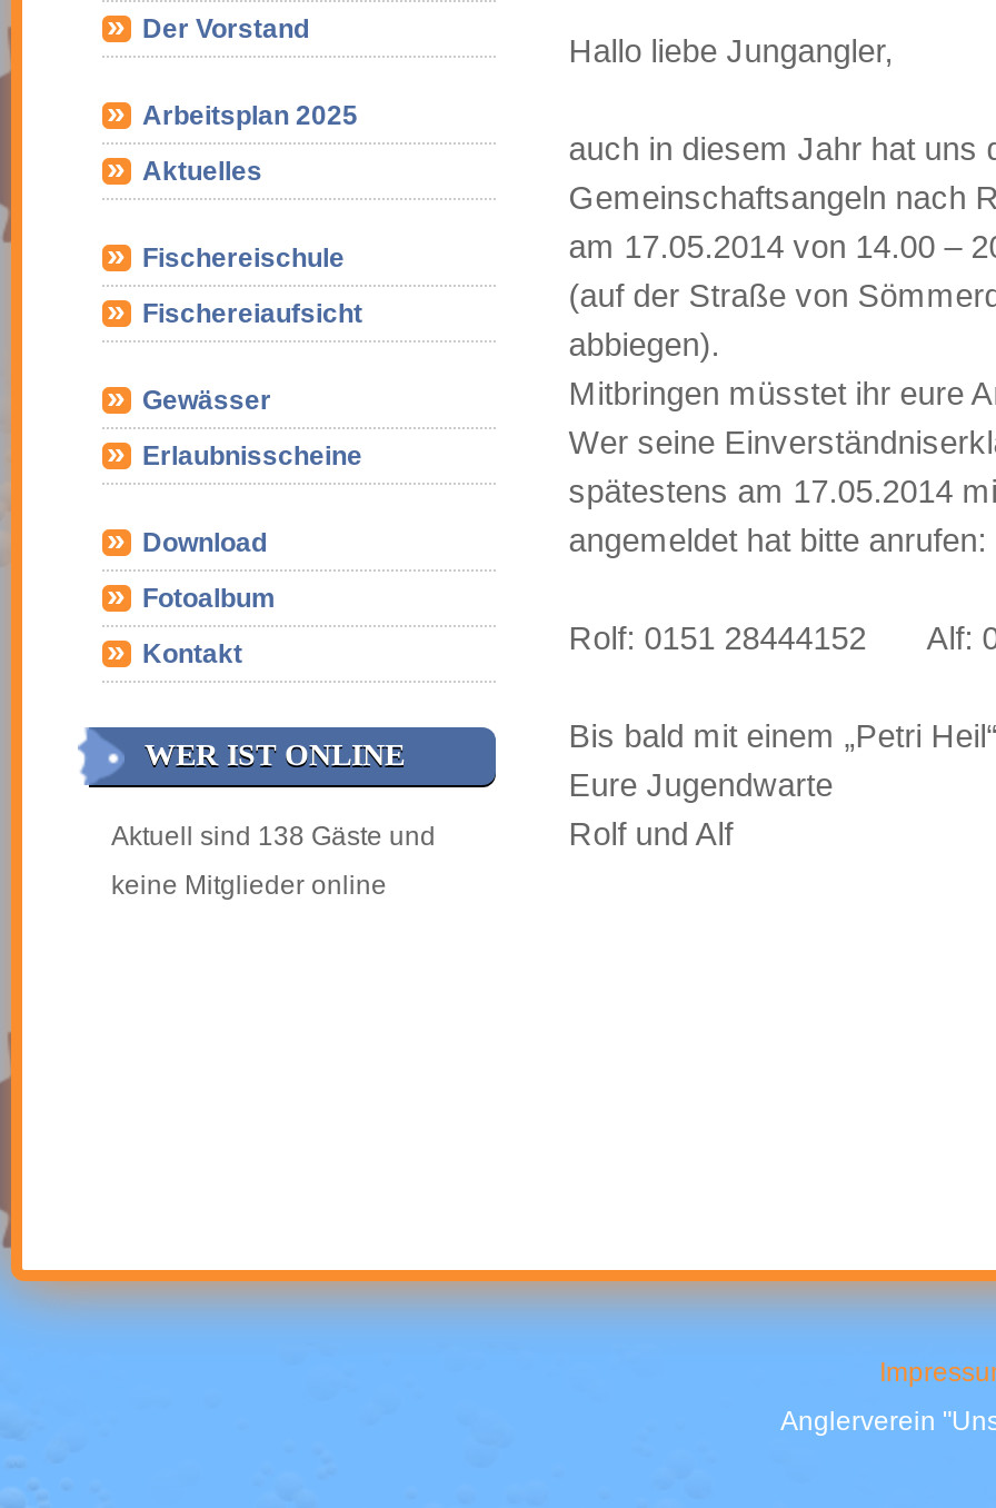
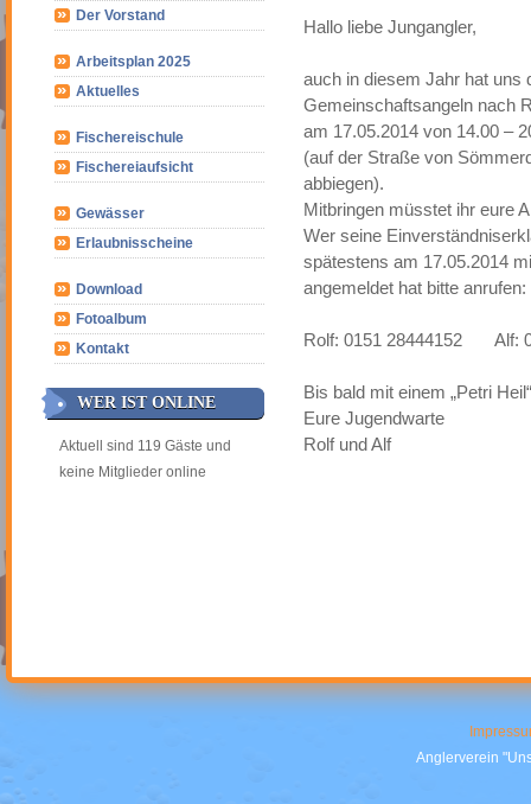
- Aktuell sind 138 Gäste und
+ Aktuell sind 119 Gäste und
